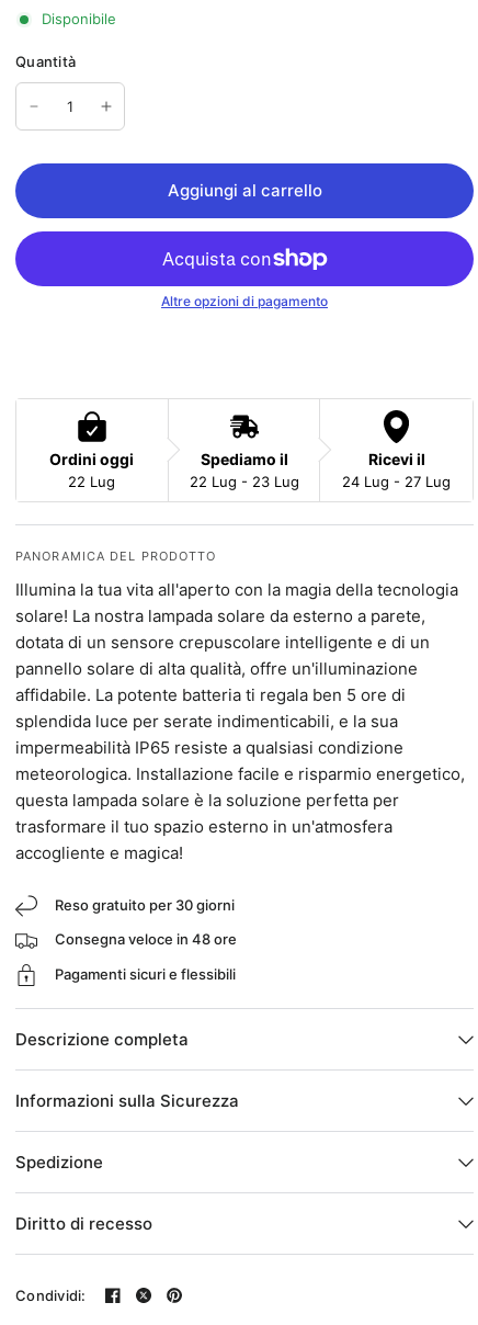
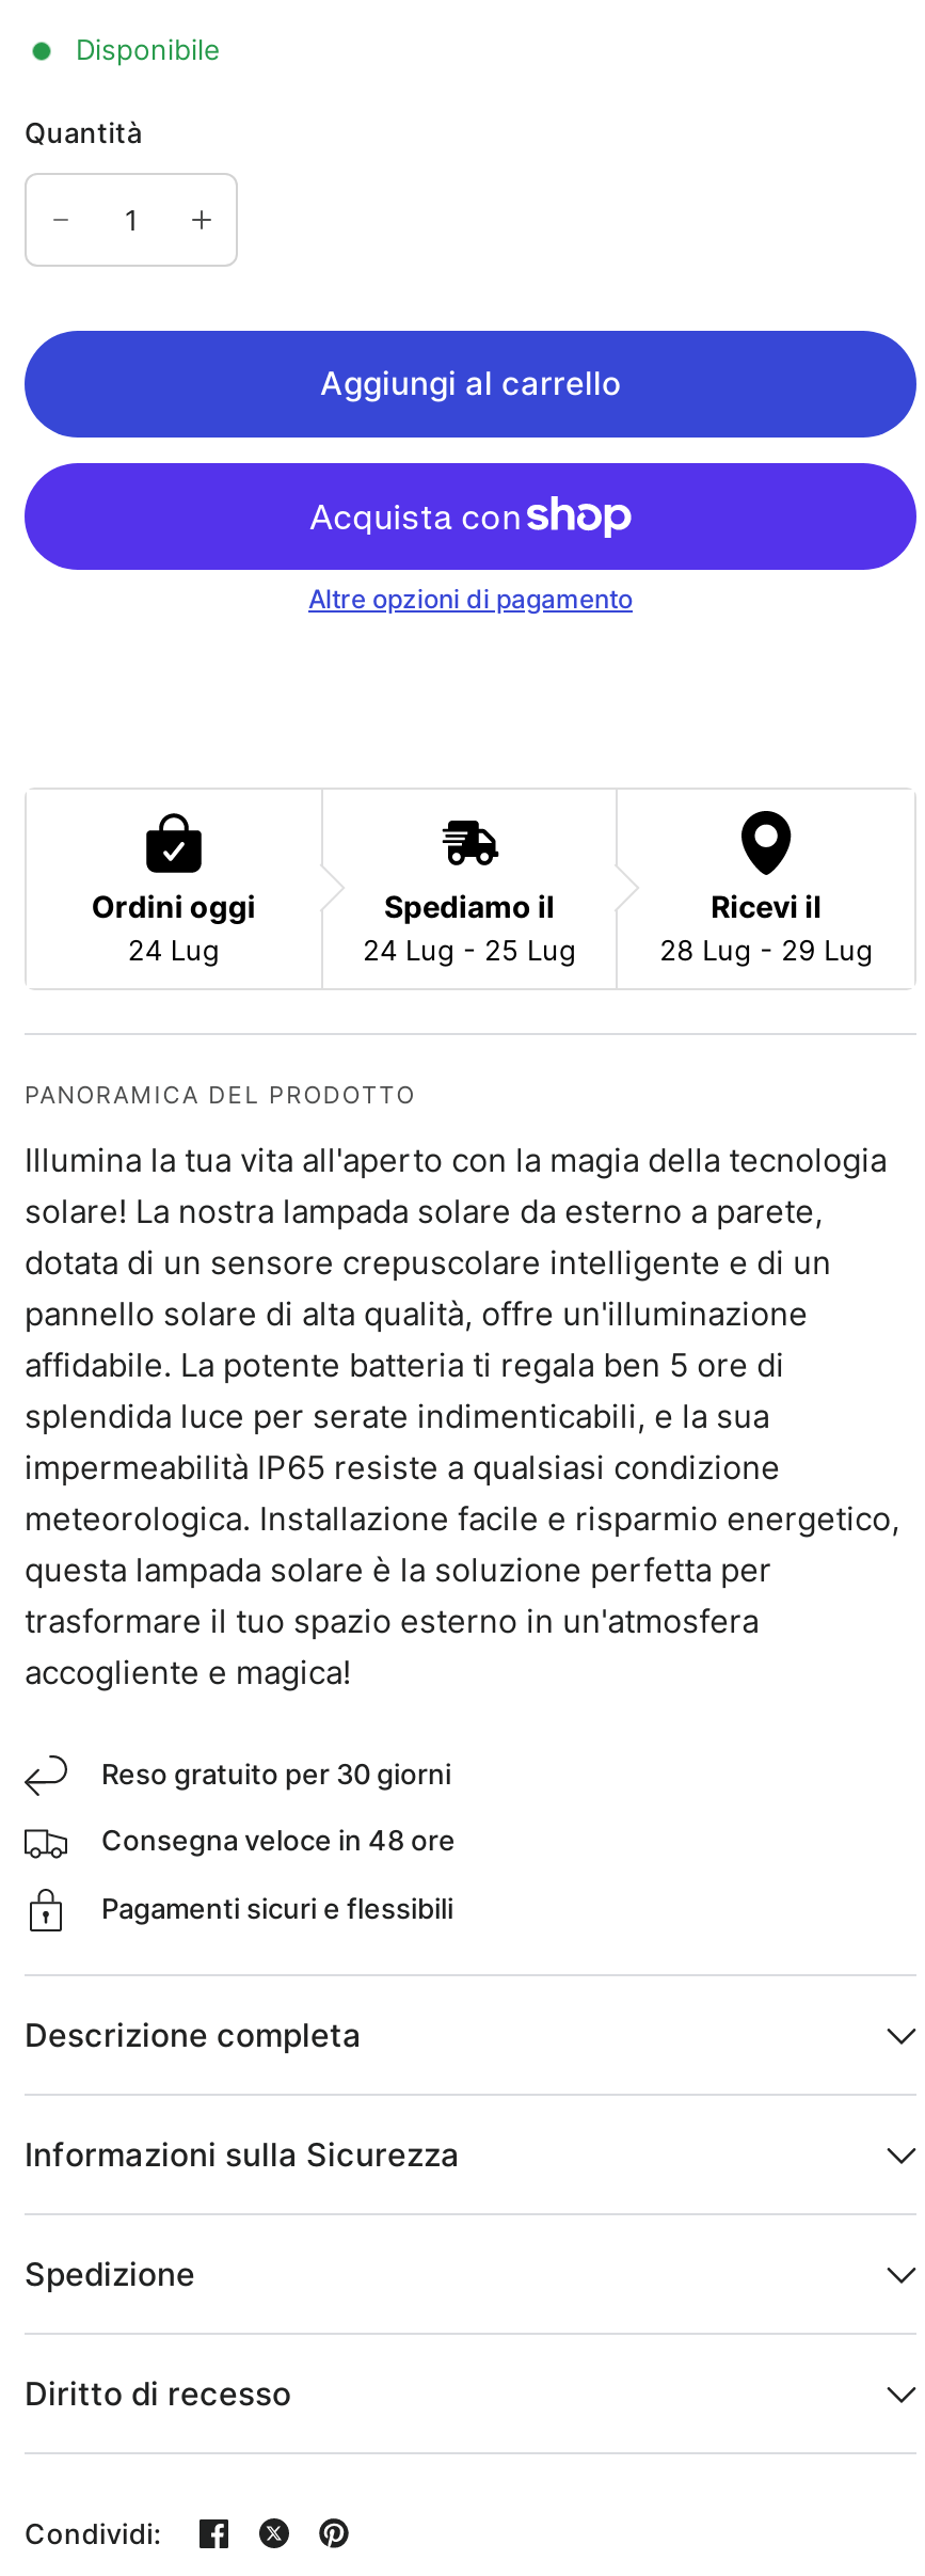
- 22 Lug
+ 24 Lug

- 22 Lug - 23 Lug
+ 24 Lug - 25 Lug

- 24 Lug - 27 Lug
+ 28 Lug - 29 Lug
